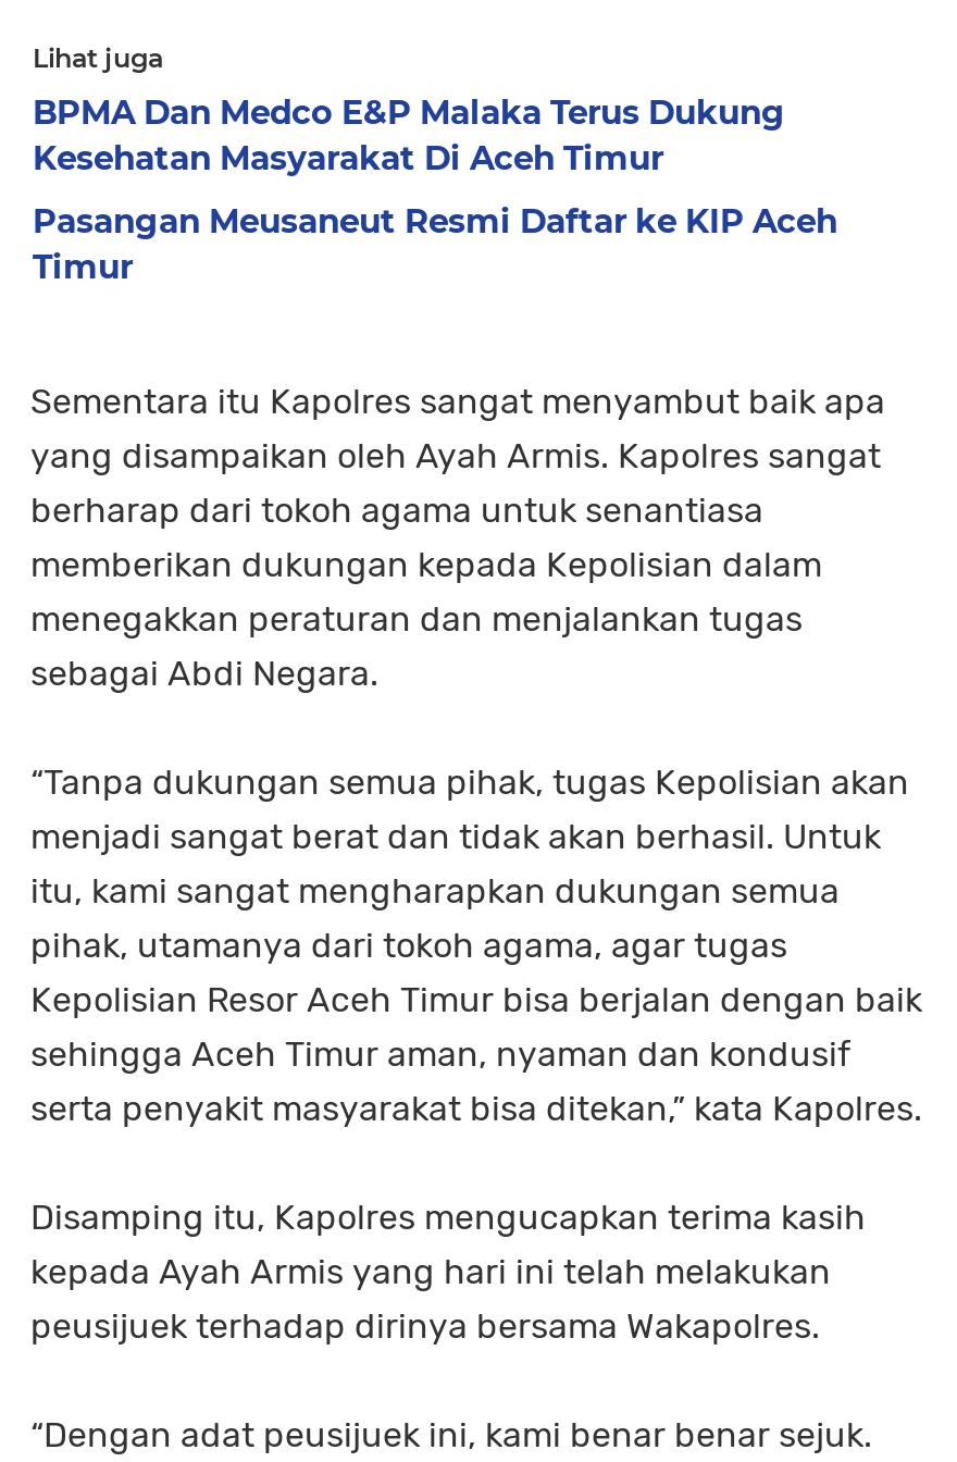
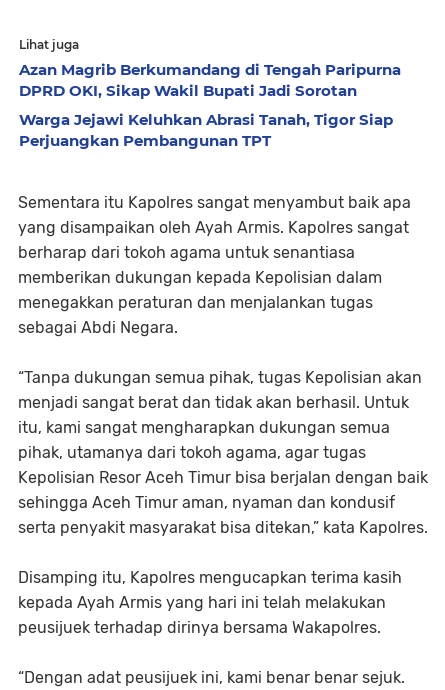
- BPMA Dan Medco E&P Malaka Terus Dukung
- Kesehatan Masyarakat Di Aceh Timur
+ Azan Magrib Berkumandang di Tengah Paripurna
+ DPRD OKI, Sikap Wakil Bupati Jadi Sorotan

- Pasangan Meusaneut Resmi Daftar ke KIP Aceh
- Timur
+ Warga Jejawi Keluhkan Abrasi Tanah, Tigor Siap
+ Perjuangkan Pembangunan TPT
